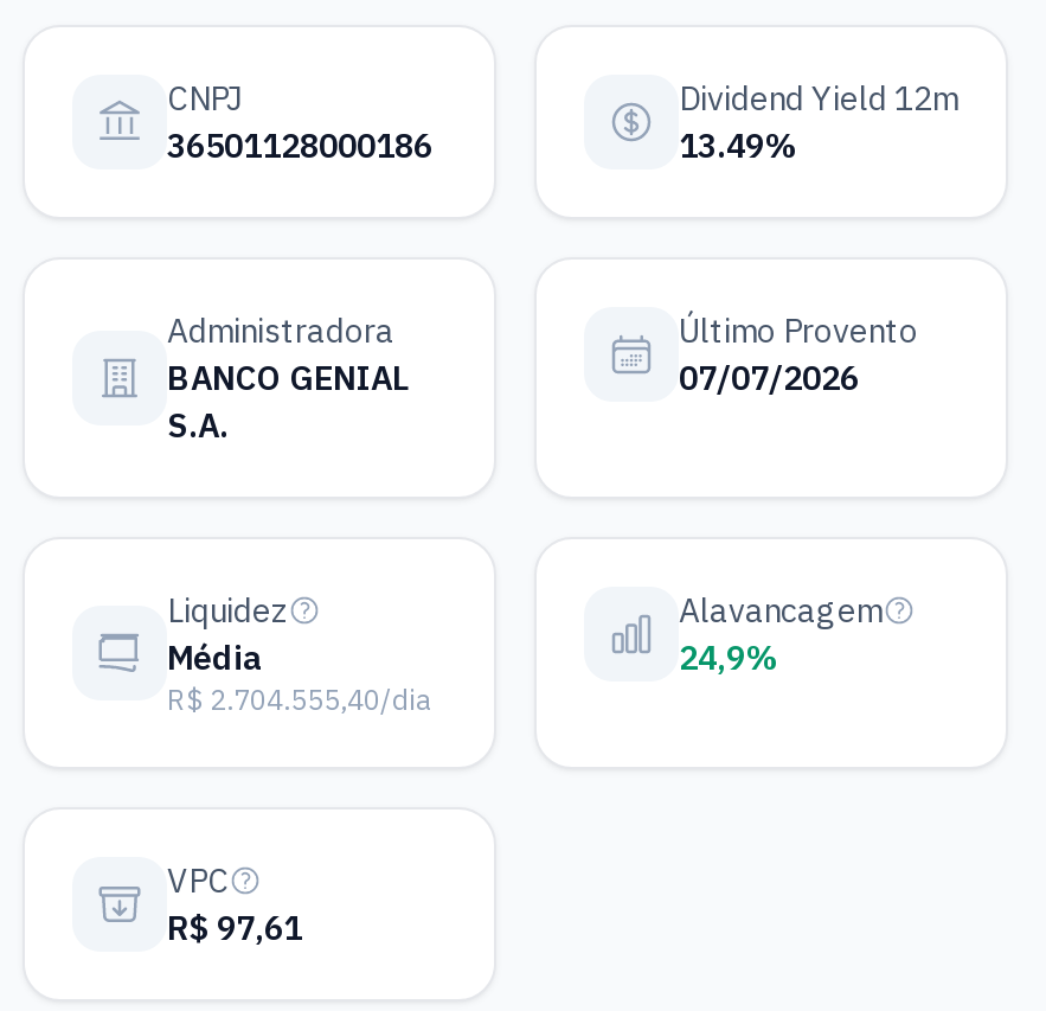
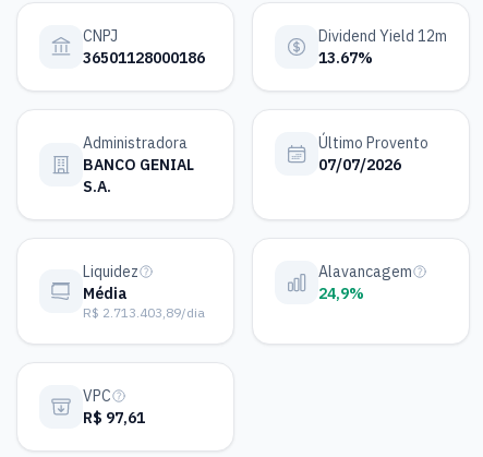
- 13.49%
+ 13.67%

- R$ 2.704.555,40/dia
+ R$ 2.713.403,89/dia
